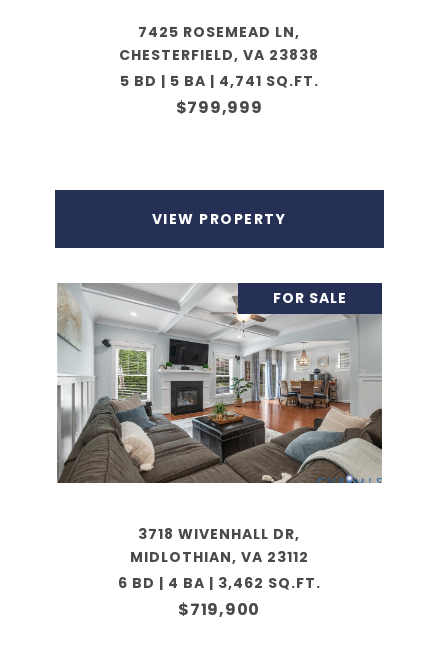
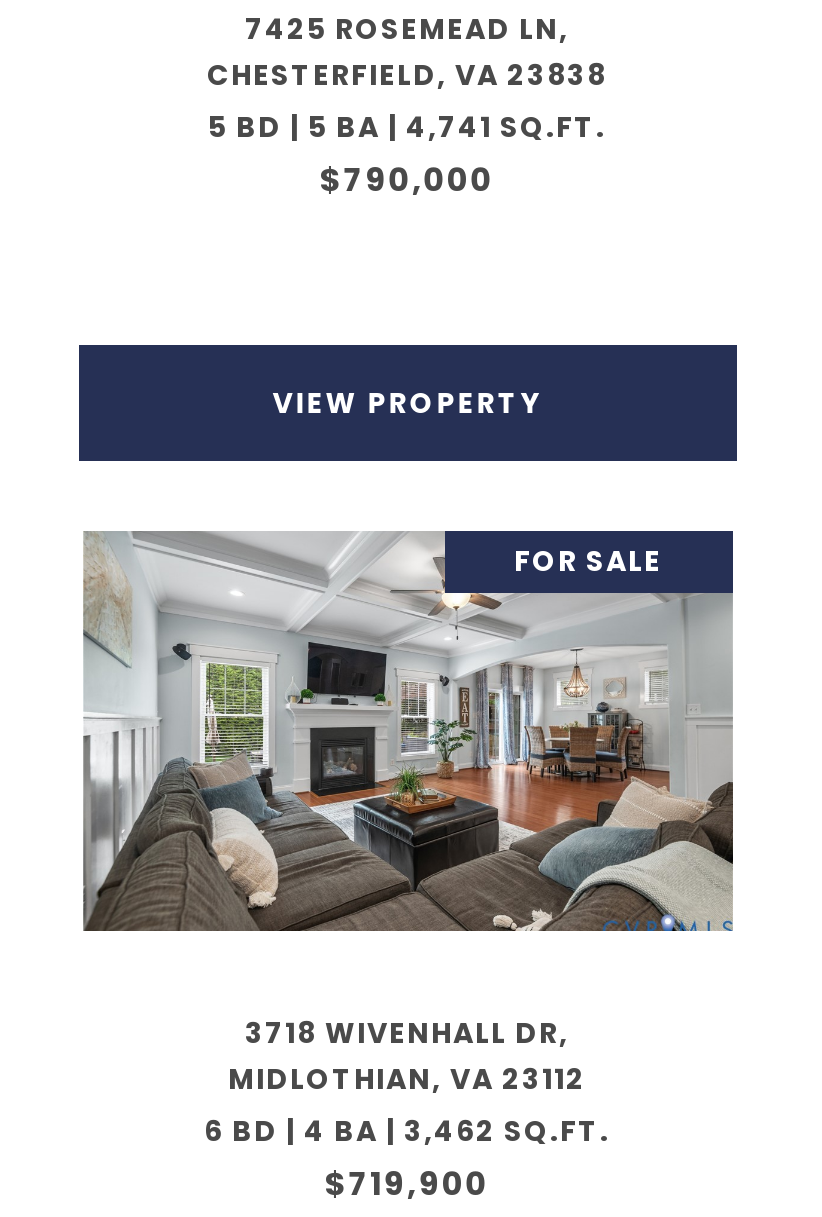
- $799,999
+ $790,000
